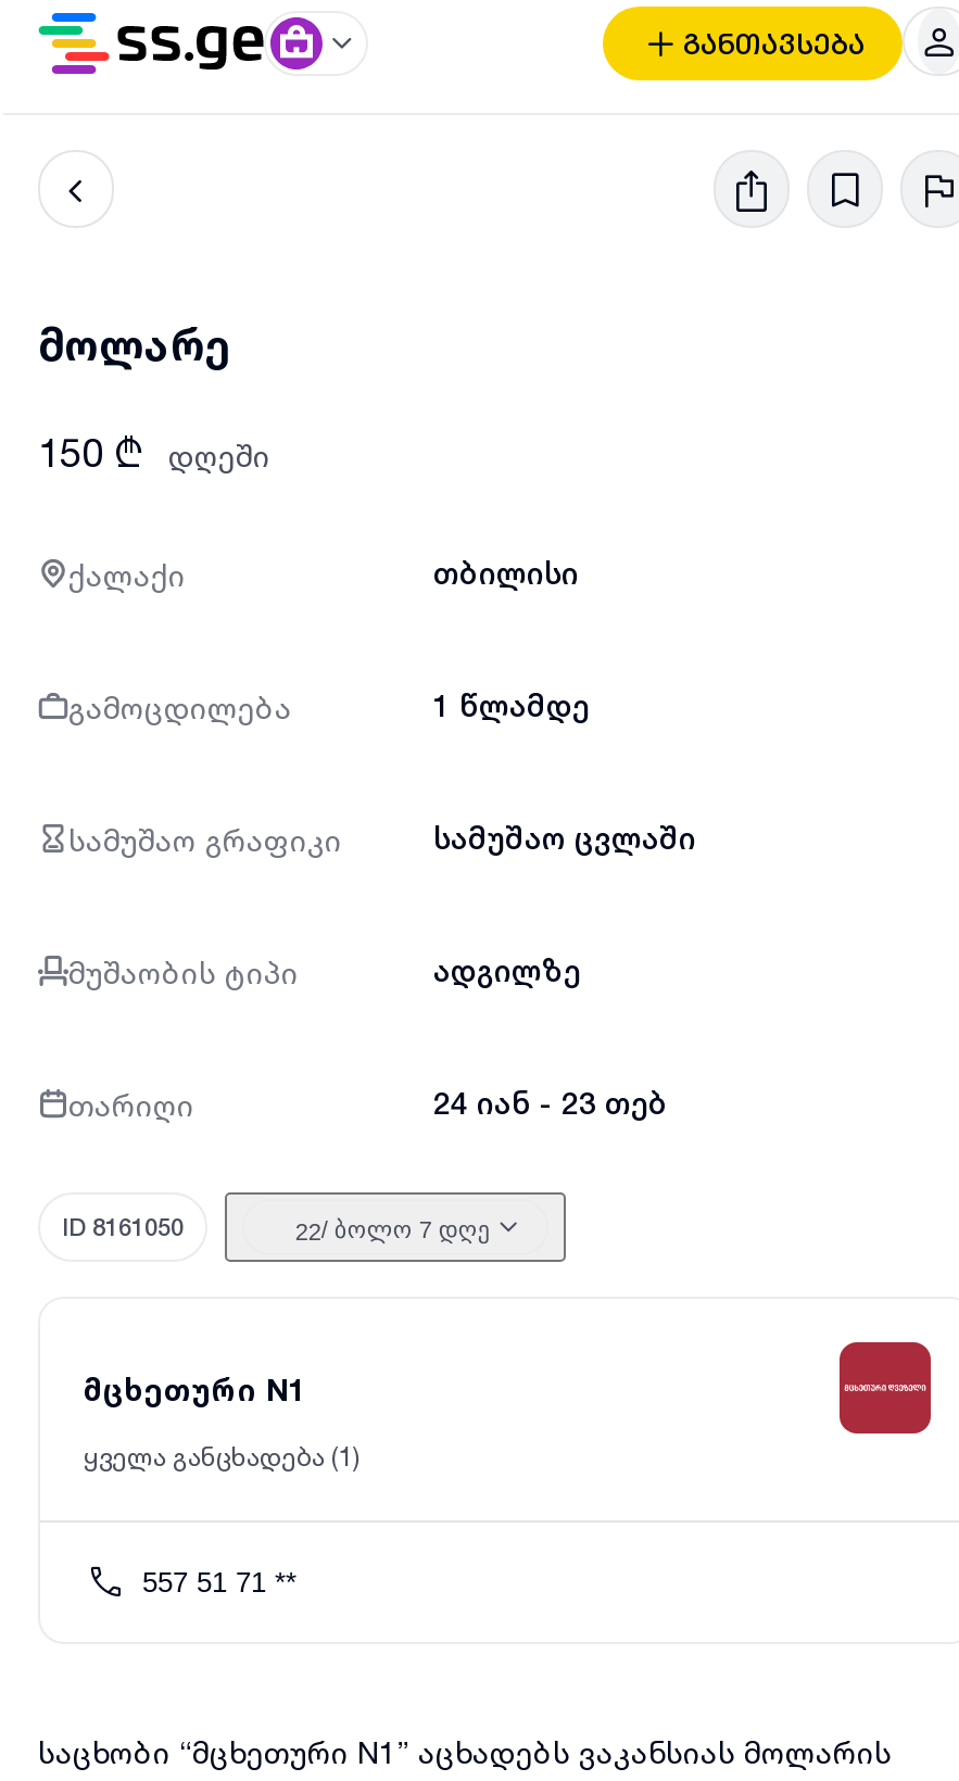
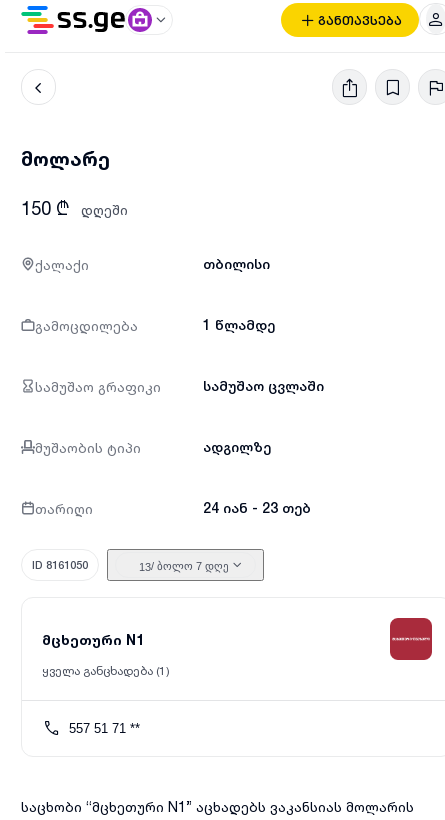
- 22/ ბოლო 7 დღე
+ 13/ ბოლო 7 დღე
